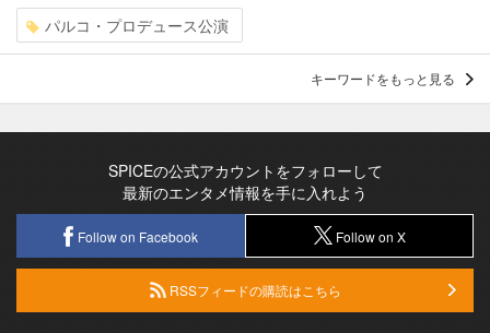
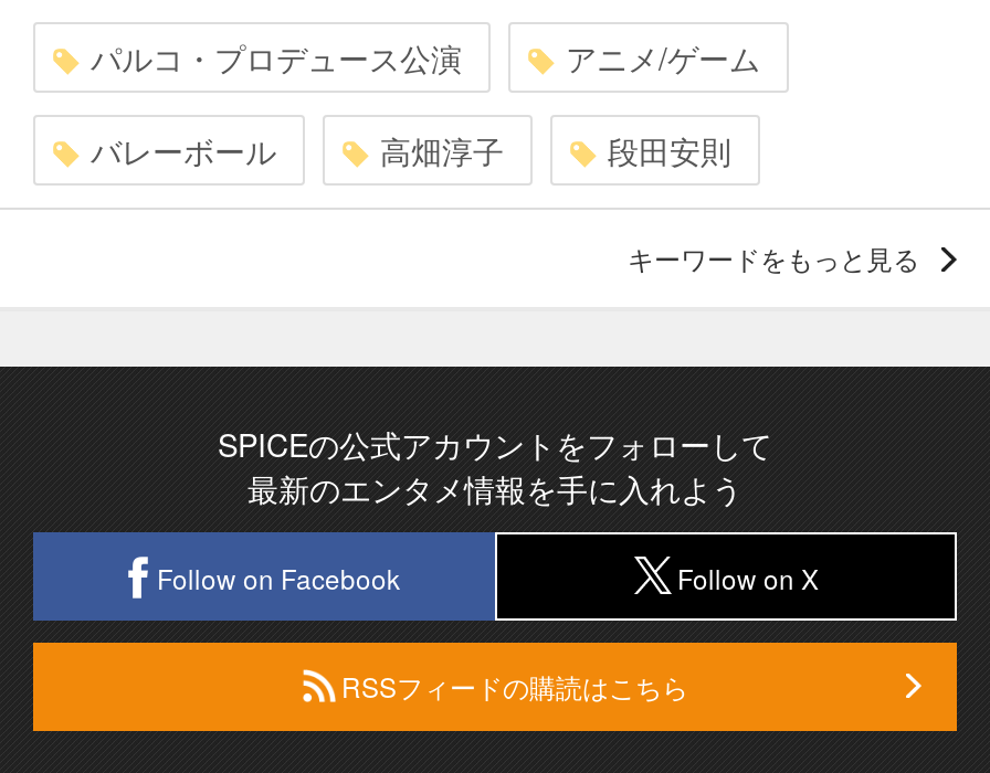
+ アニメ/ゲーム
+ バレーボール
+ 高畑淳子
+ 段田安則
